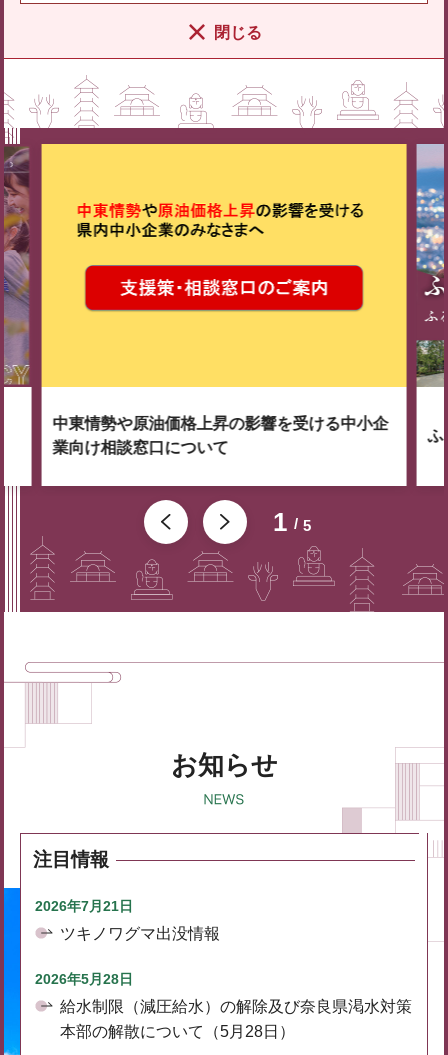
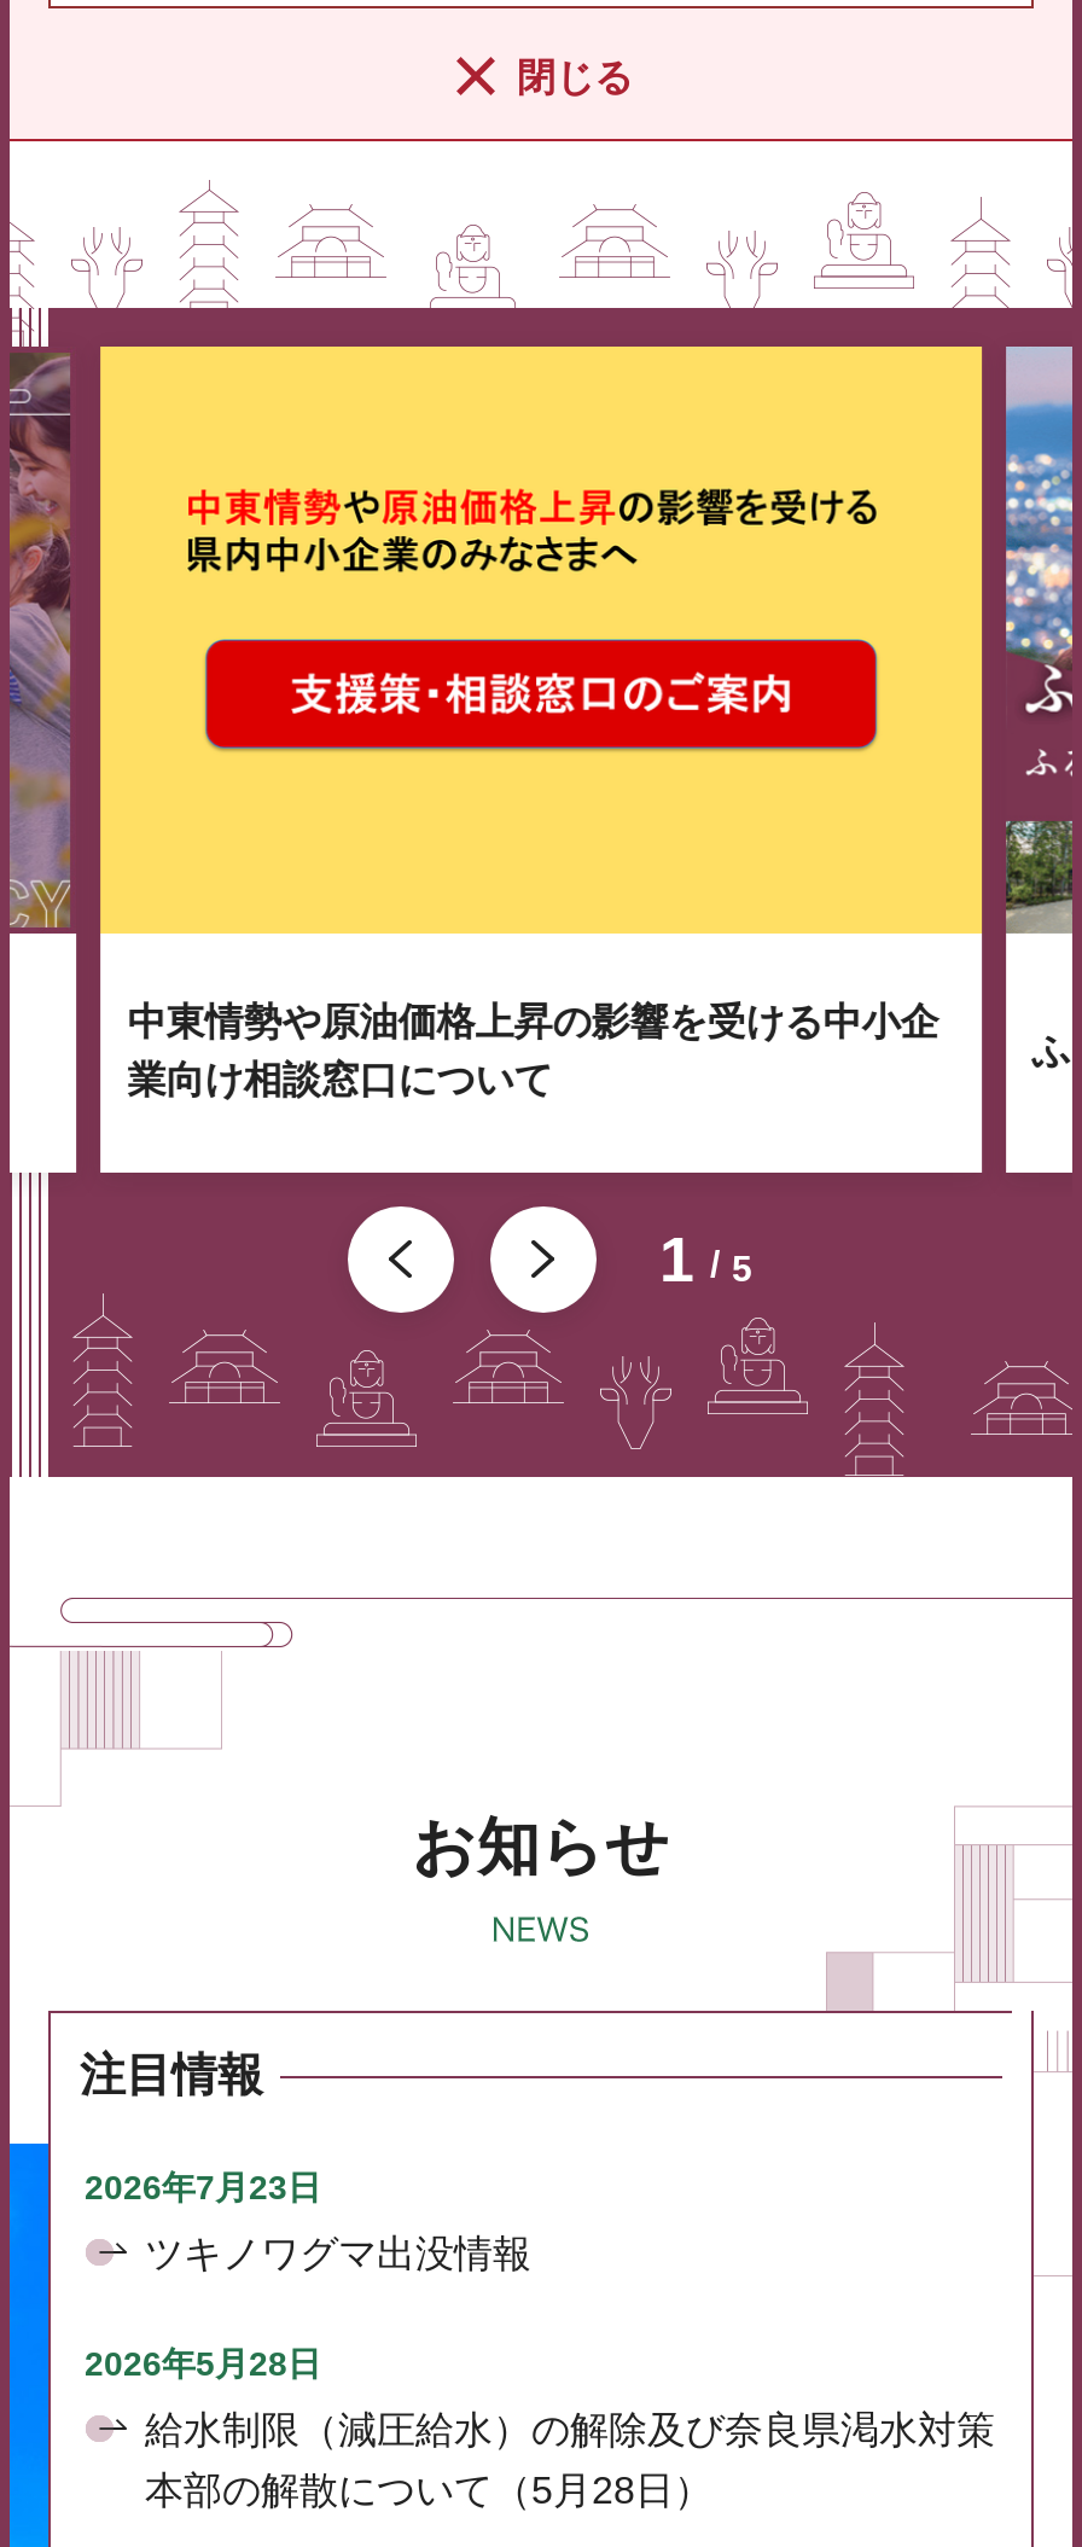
- 2026年7月21日
+ 2026年7月23日
